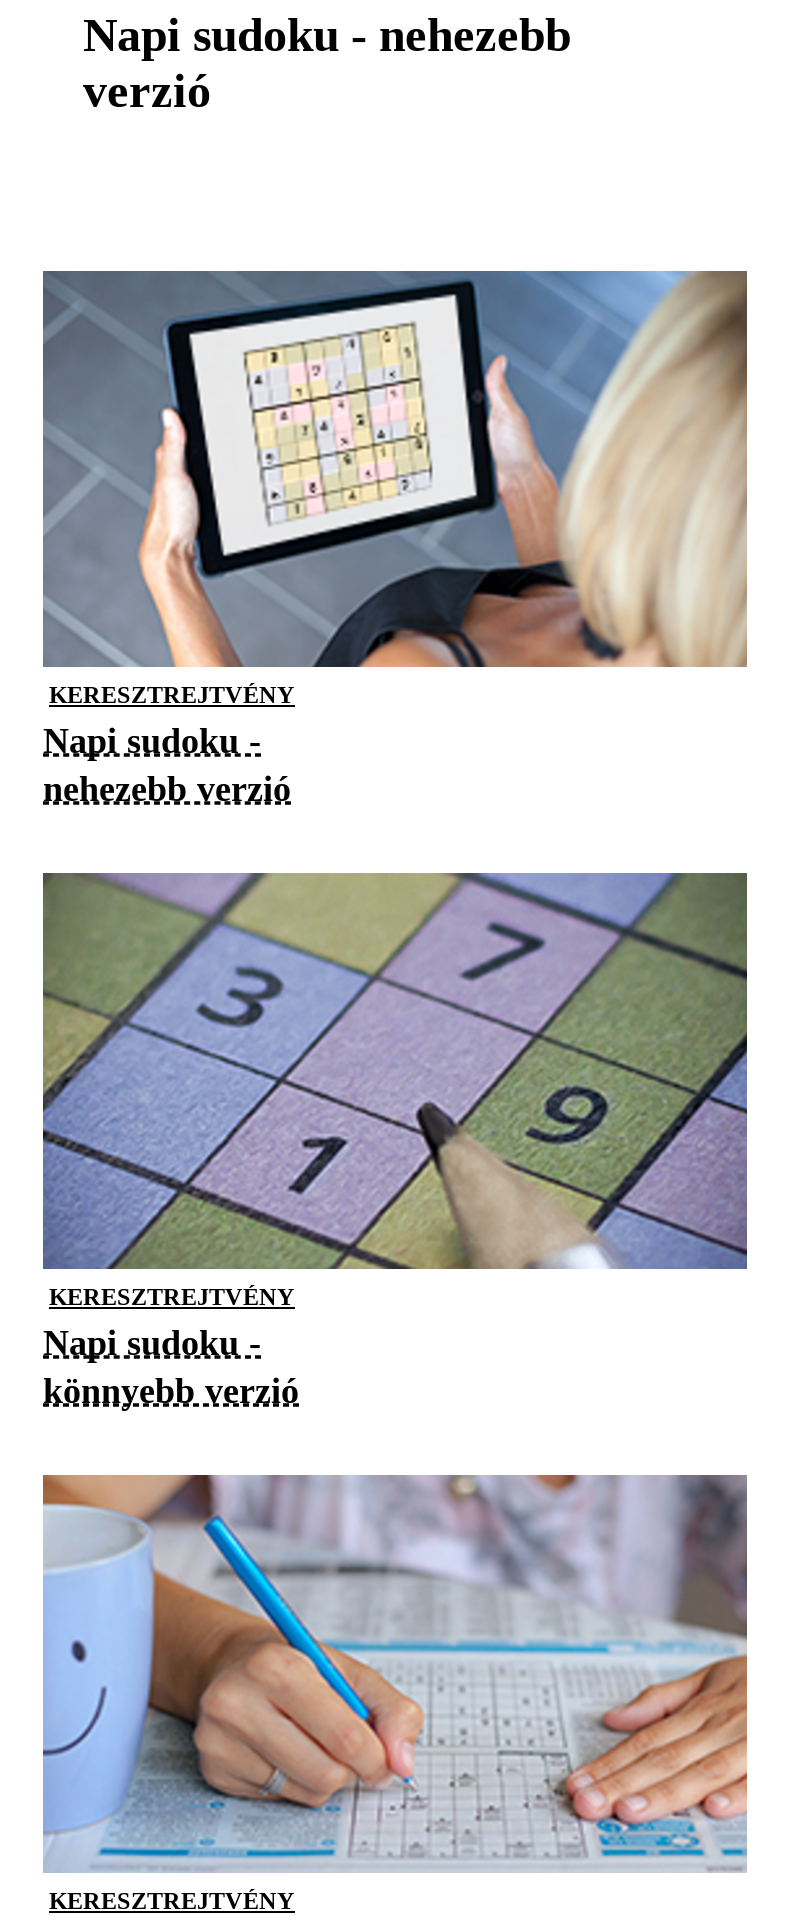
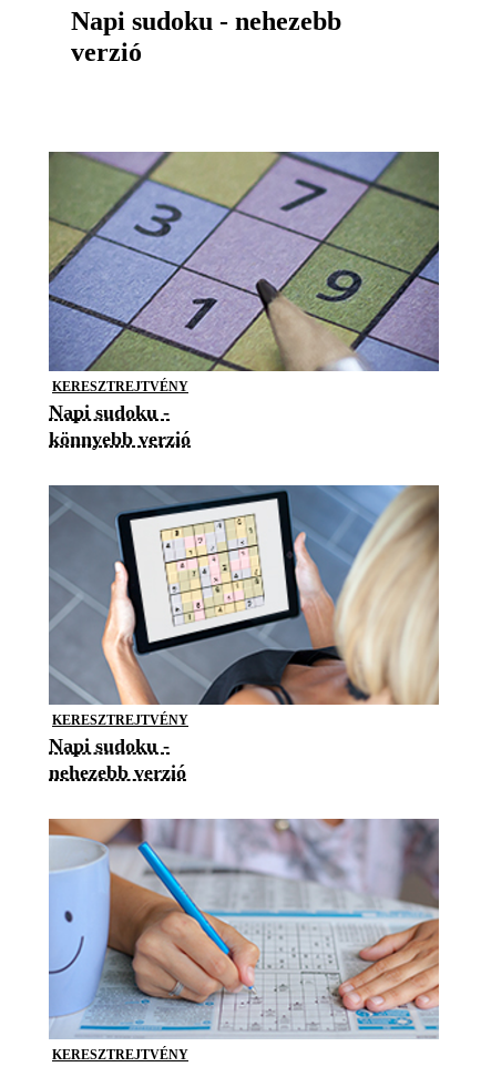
moved down: [image]

moved down: nehezebb verzió

moved up: [image]

moved up: könnyebb verzió
